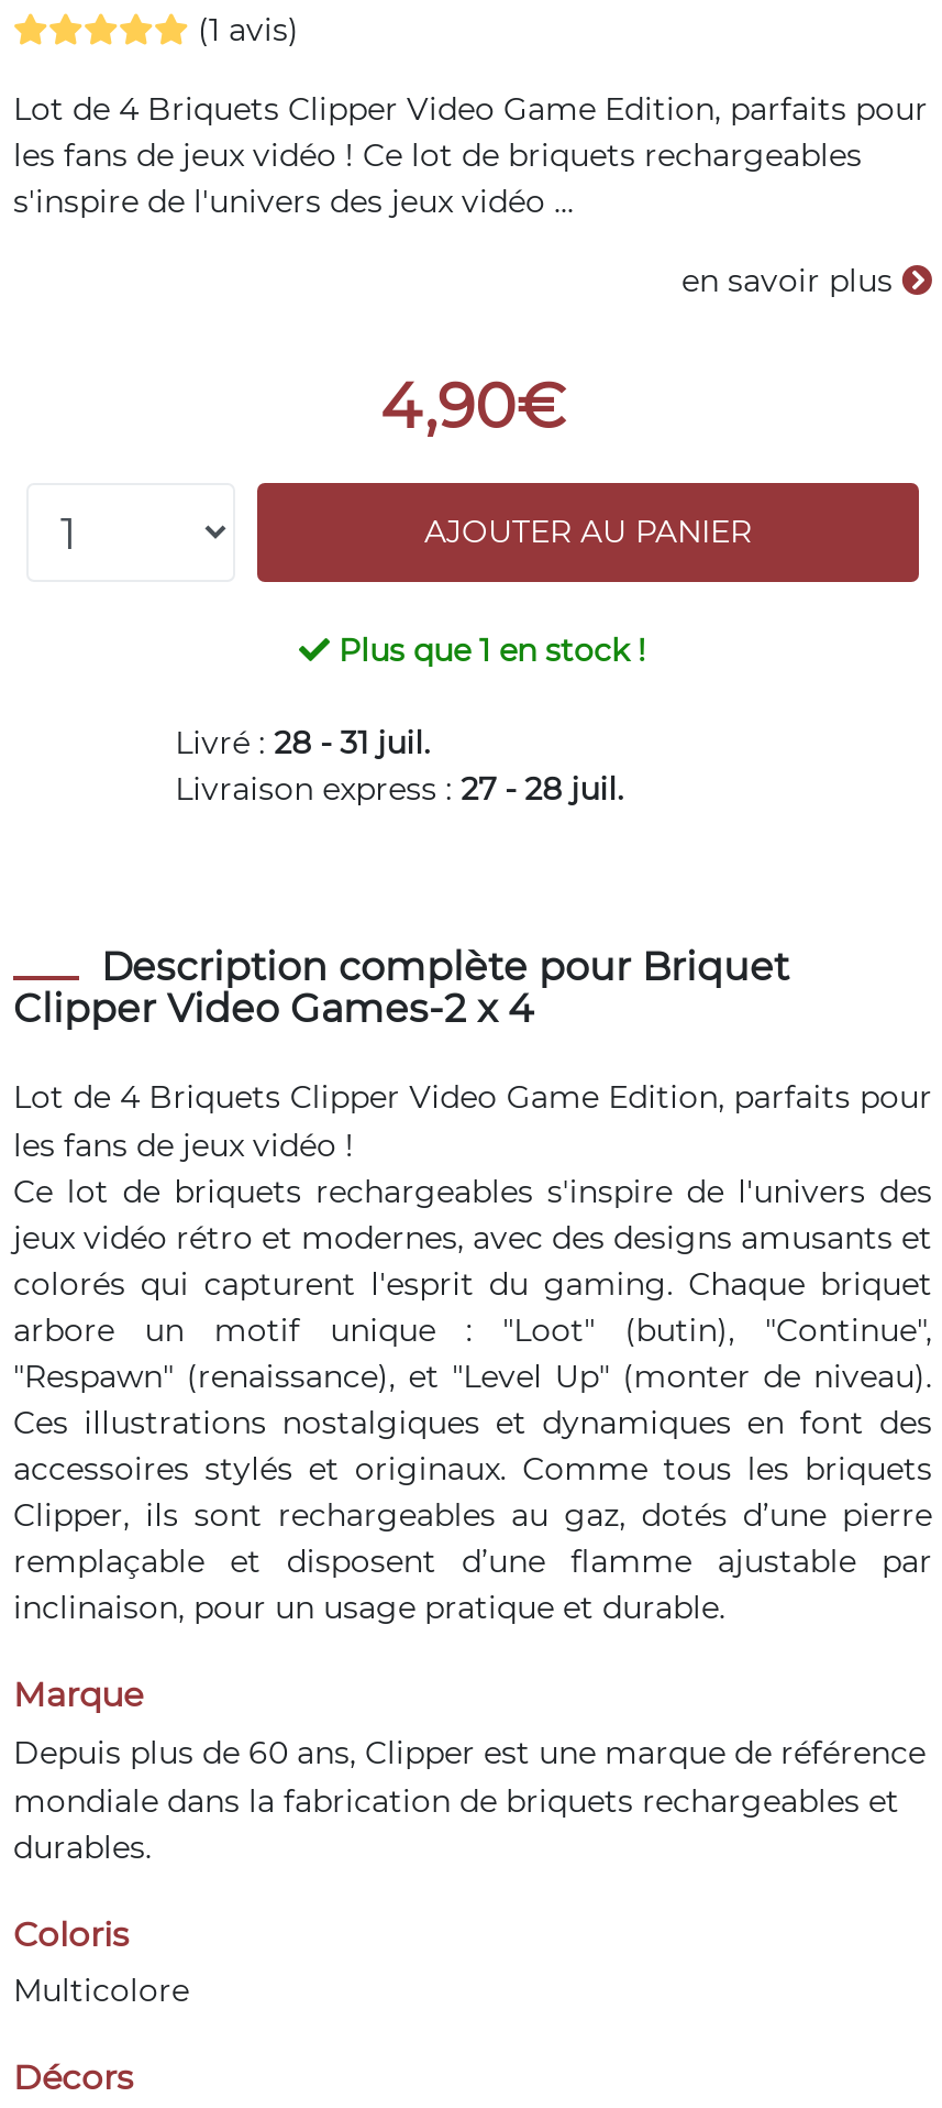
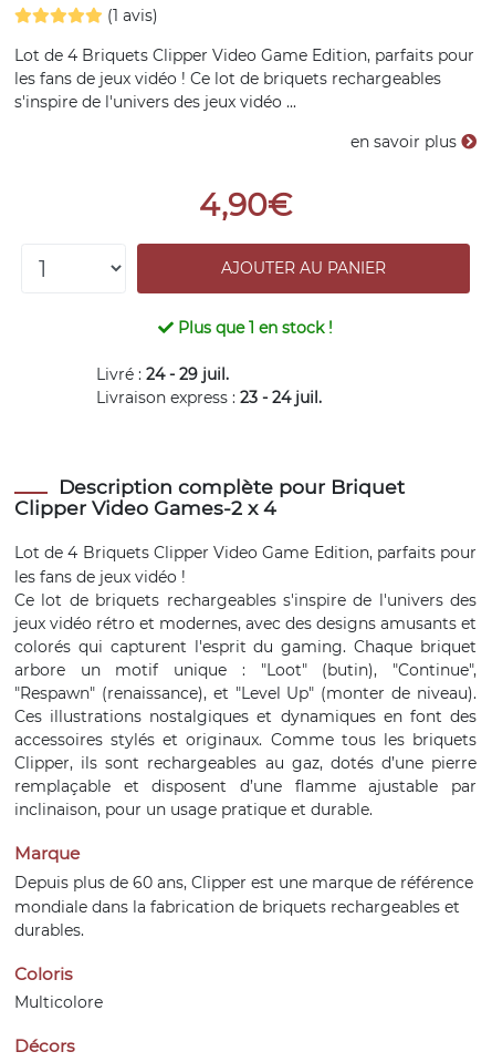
- Livré : 28 - 31 juil.
+ Livré : 24 - 29 juil.

- Livraison express : 27 - 28 juil.
+ Livraison express : 23 - 24 juil.
